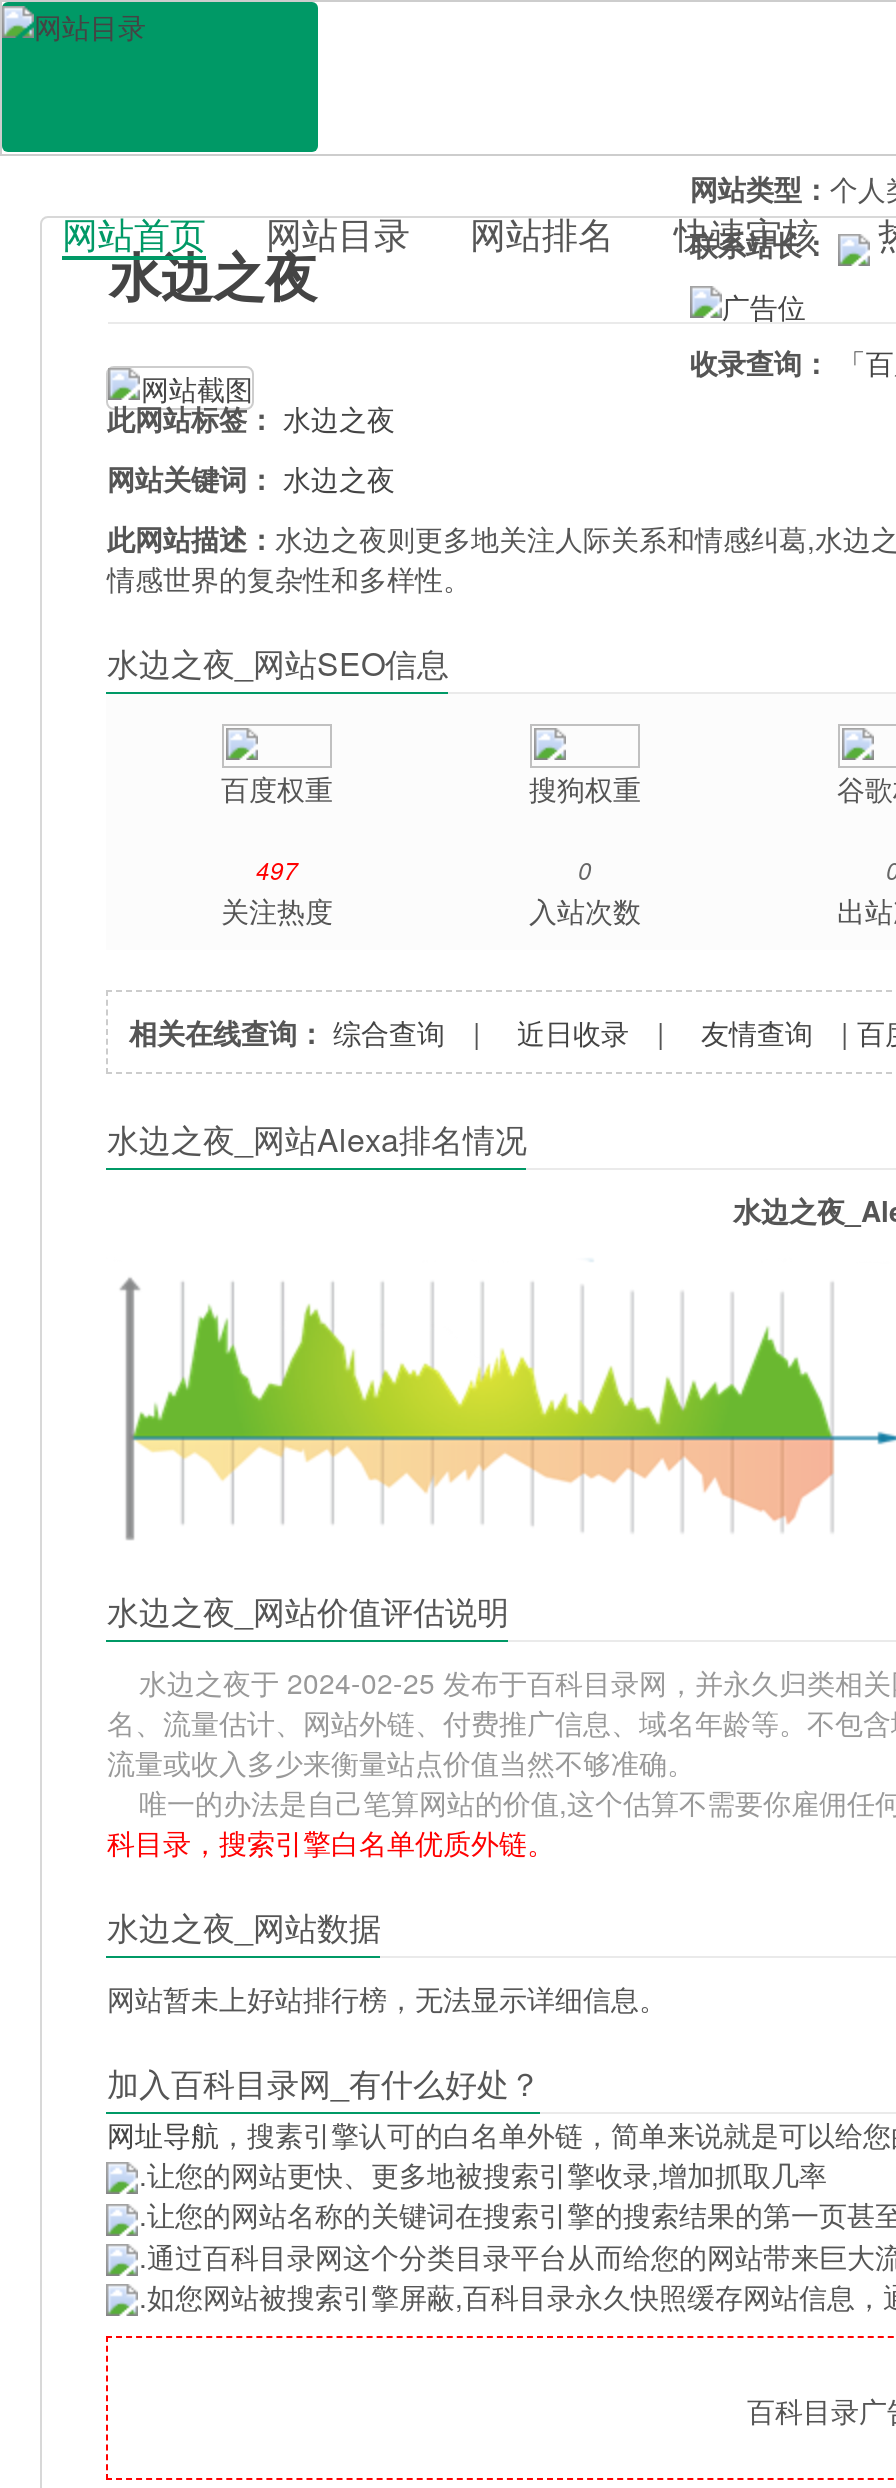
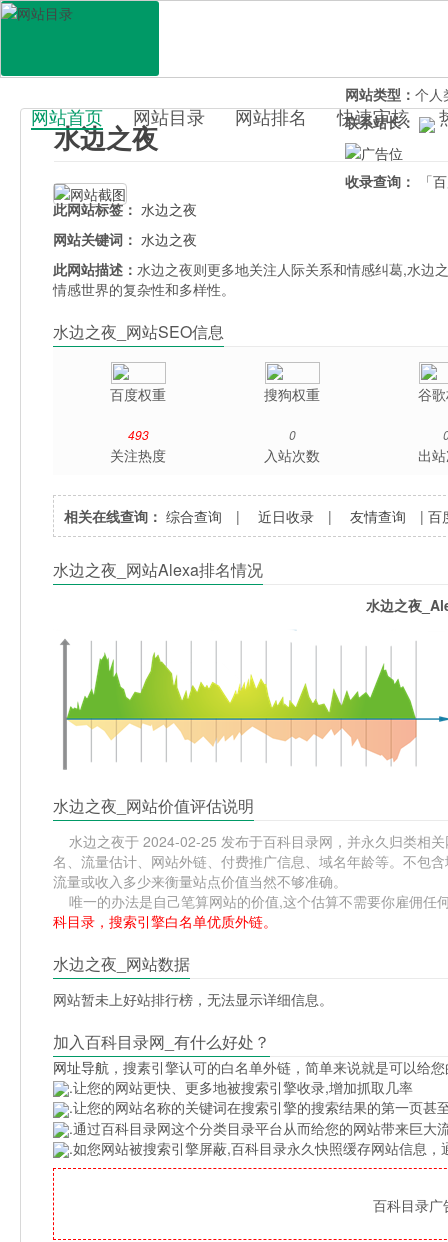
- 497
+ 493
